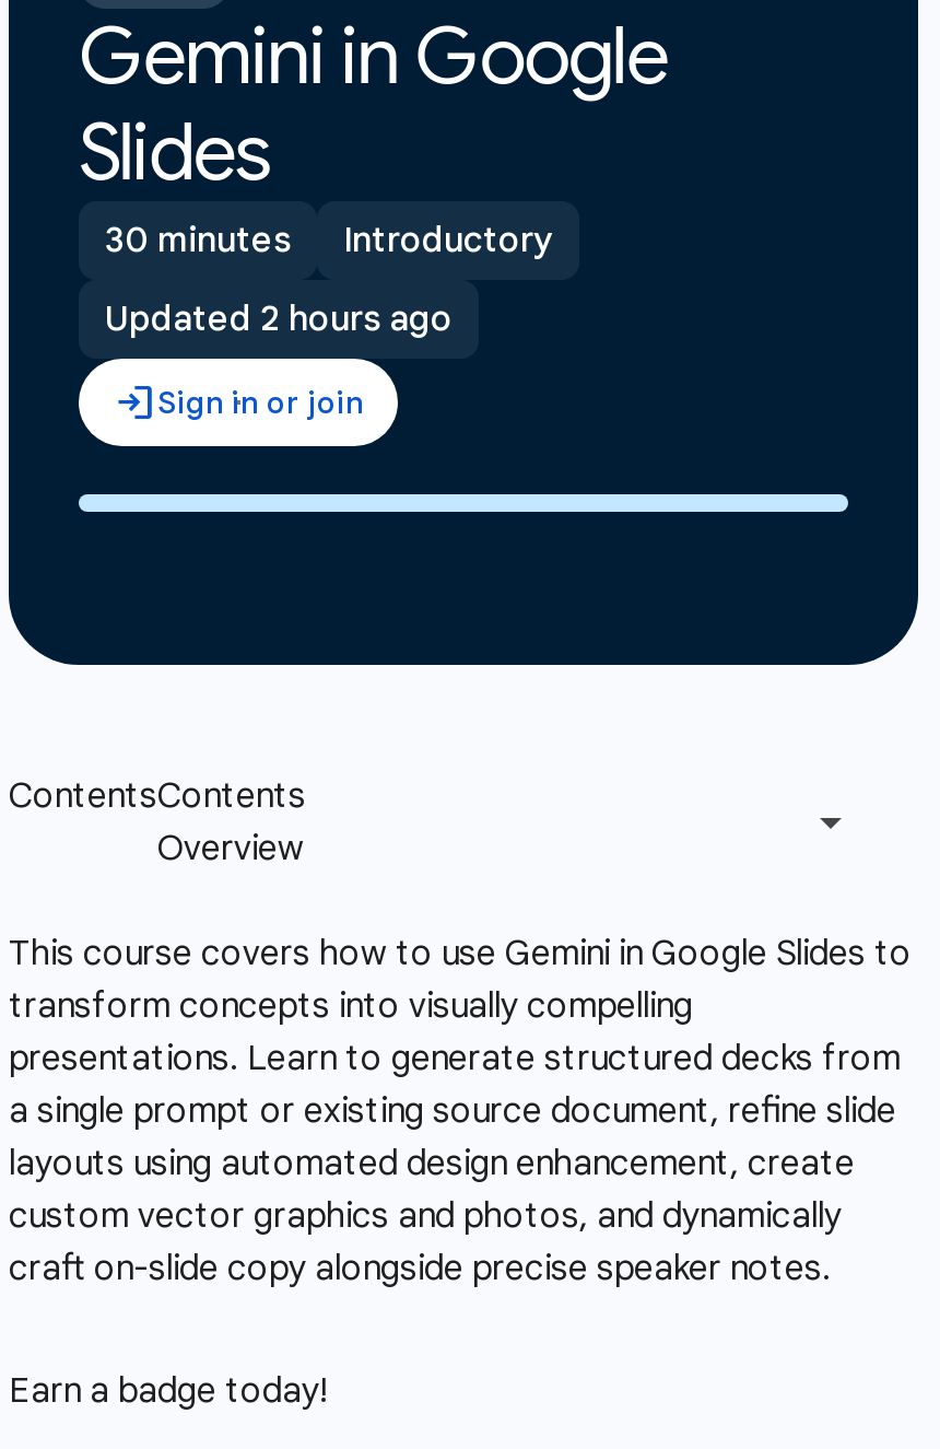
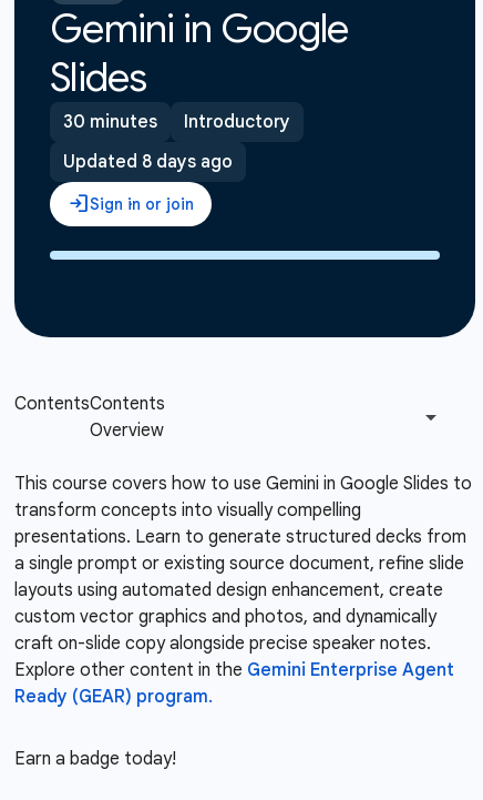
- Updated 2 hours ago
+ Updated 8 days ago

+ Explore other content in the Gemini Enterprise Agent
+ Ready (GEAR) program.
